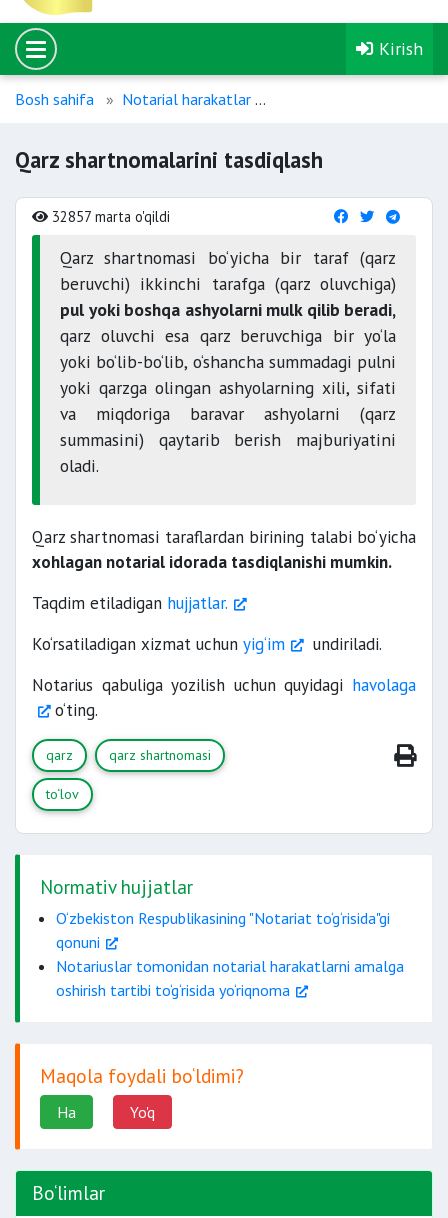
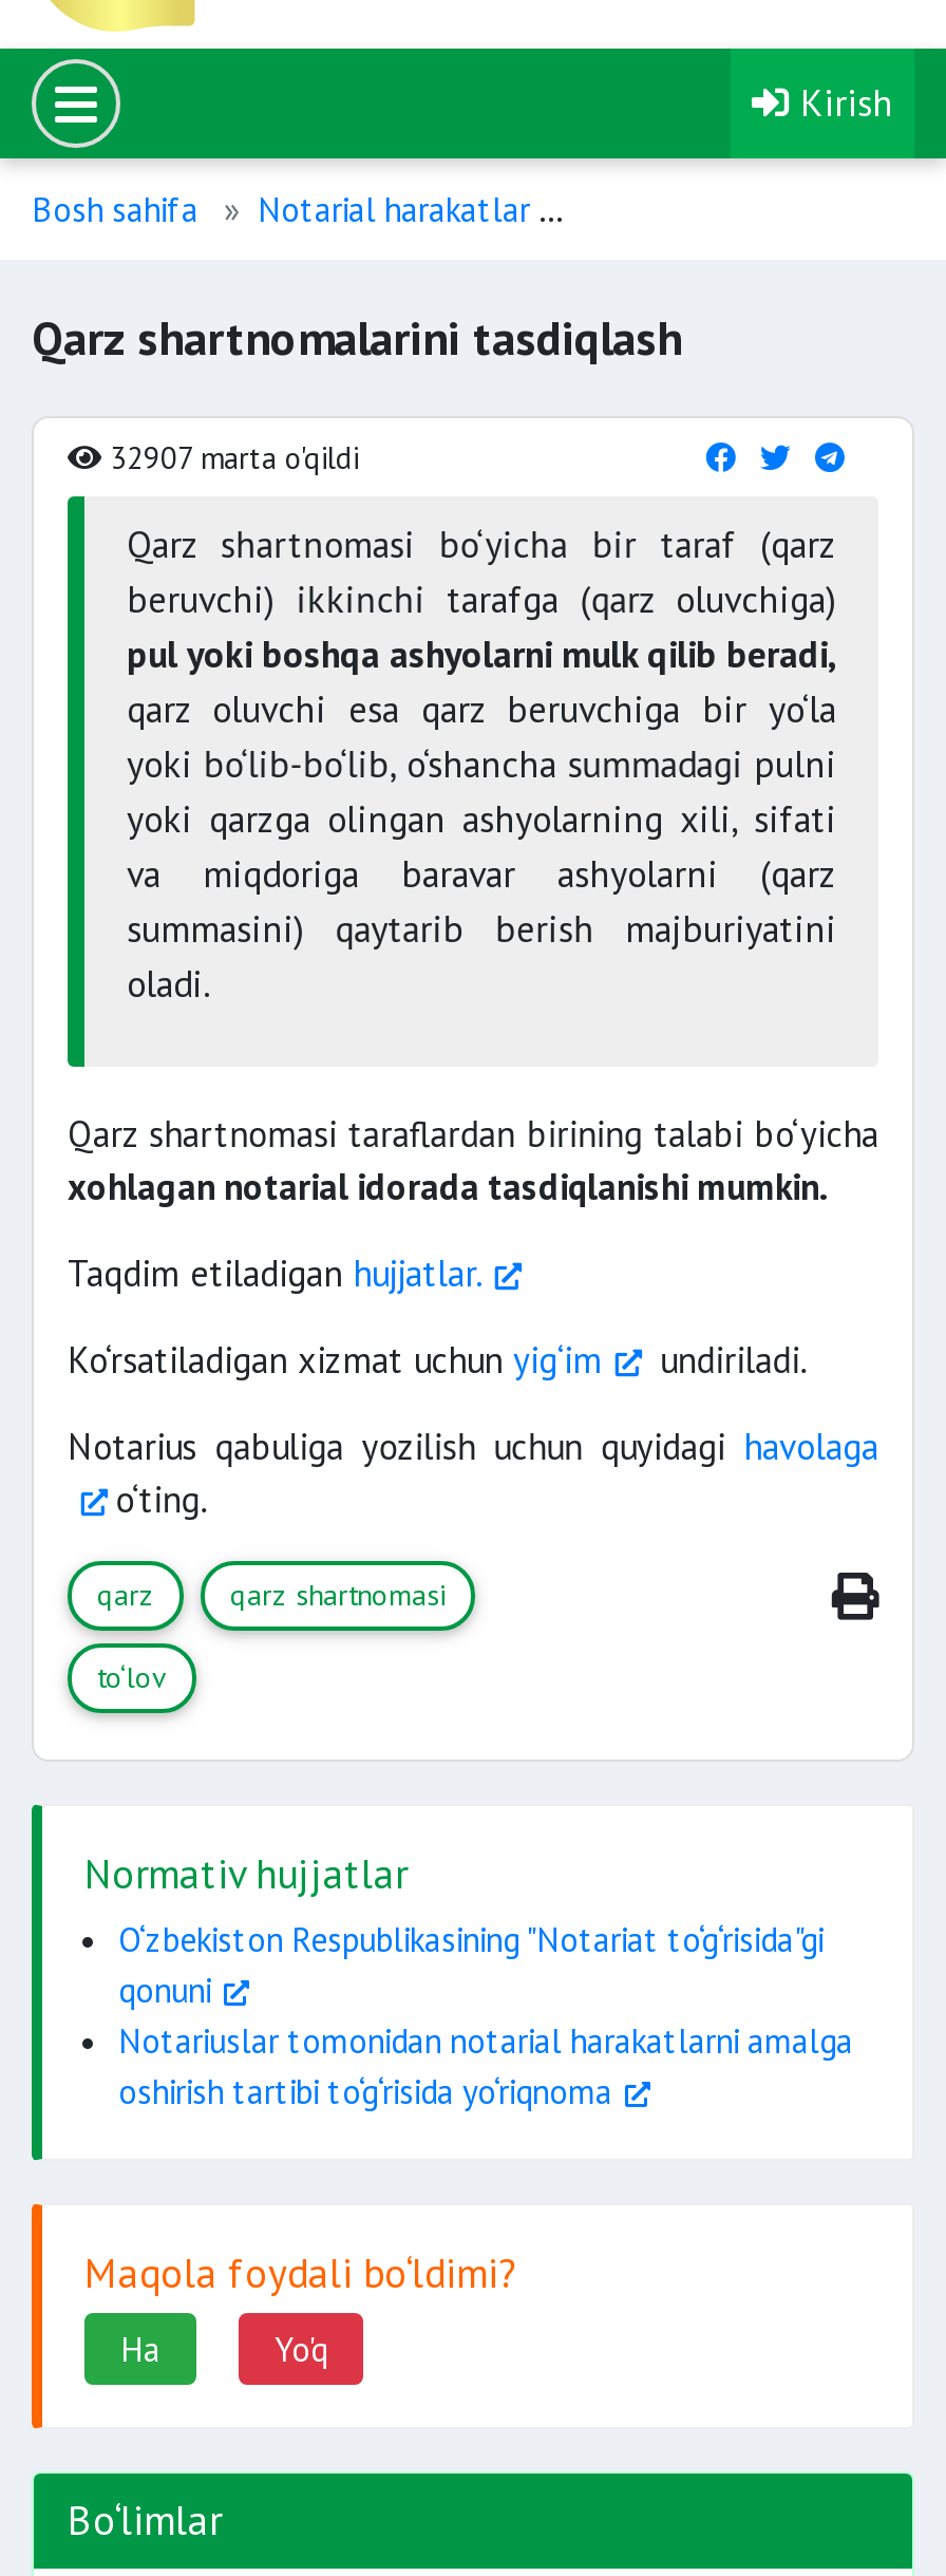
- 32857 marta o'qildi
+ 32907 marta o'qildi
